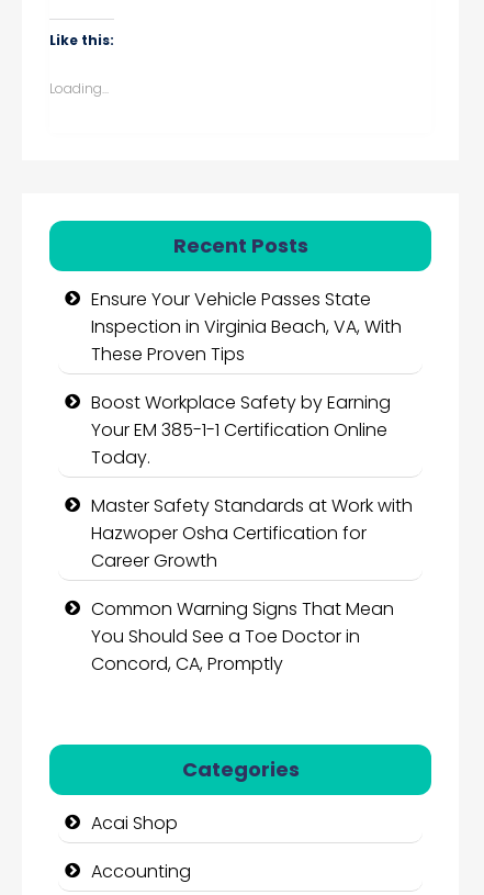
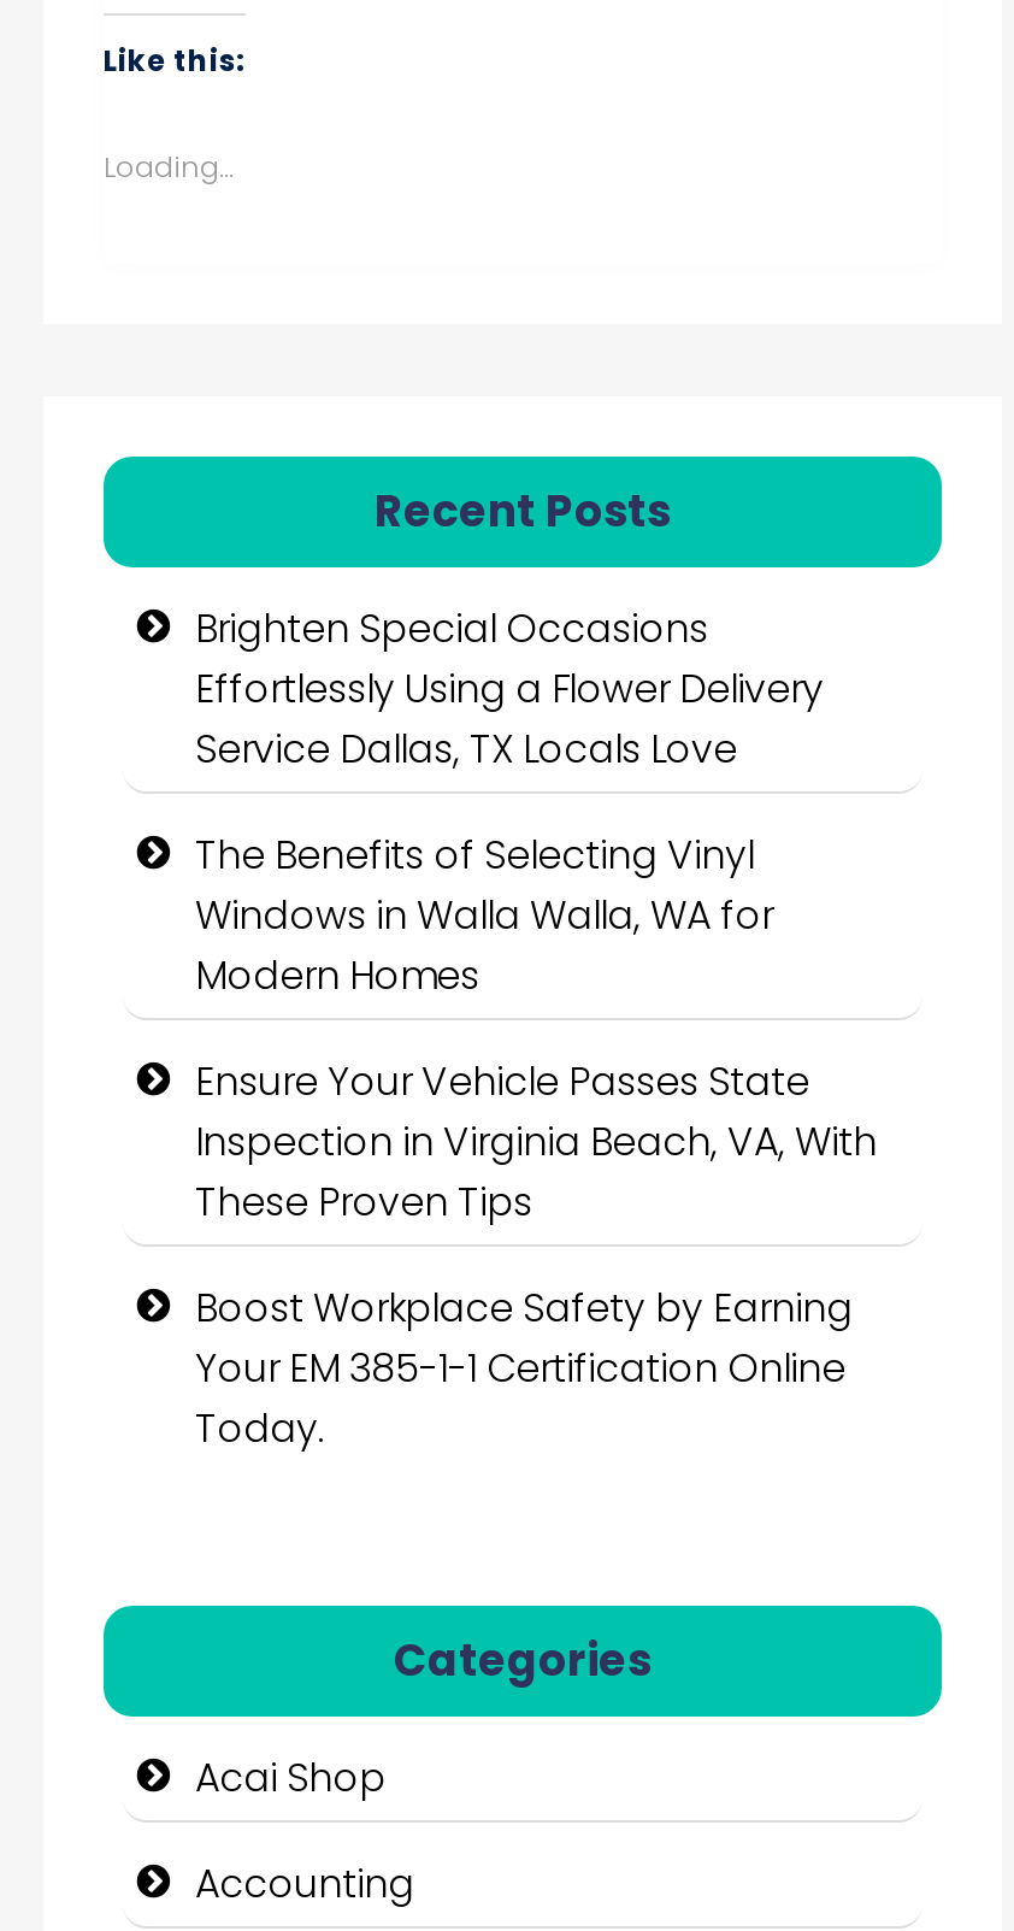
+ Brighten Special Occasions
+ Effortlessly Using a Flower Delivery
+ Service Dallas, TX Locals Love
+ The Benefits of Selecting Vinyl
+ Windows in Walla Walla, WA for
+ Modern Homes

moved down: Ensure Your Vehicle Passes State | Inspection in Virginia Beach, VA, With | These Proven Tips | Boost Workplace Safety by Earning | Your EM 385-1-1 Certification Online | Today.

- Master Safety Standards at Work with
- Hazwoper Osha Certification for
- Career Growth
- Common Warning Signs That Mean
- You Should See a Toe Doctor in
- Concord, CA, Promptly
